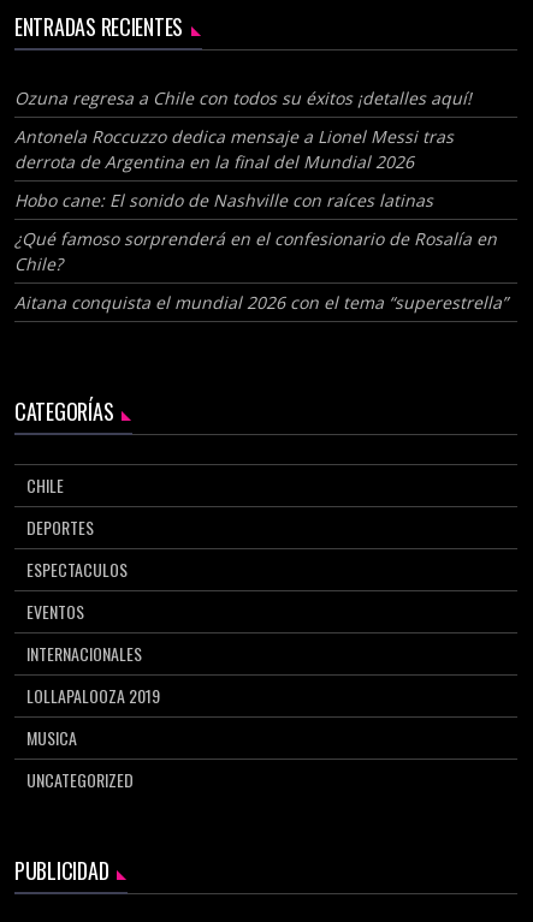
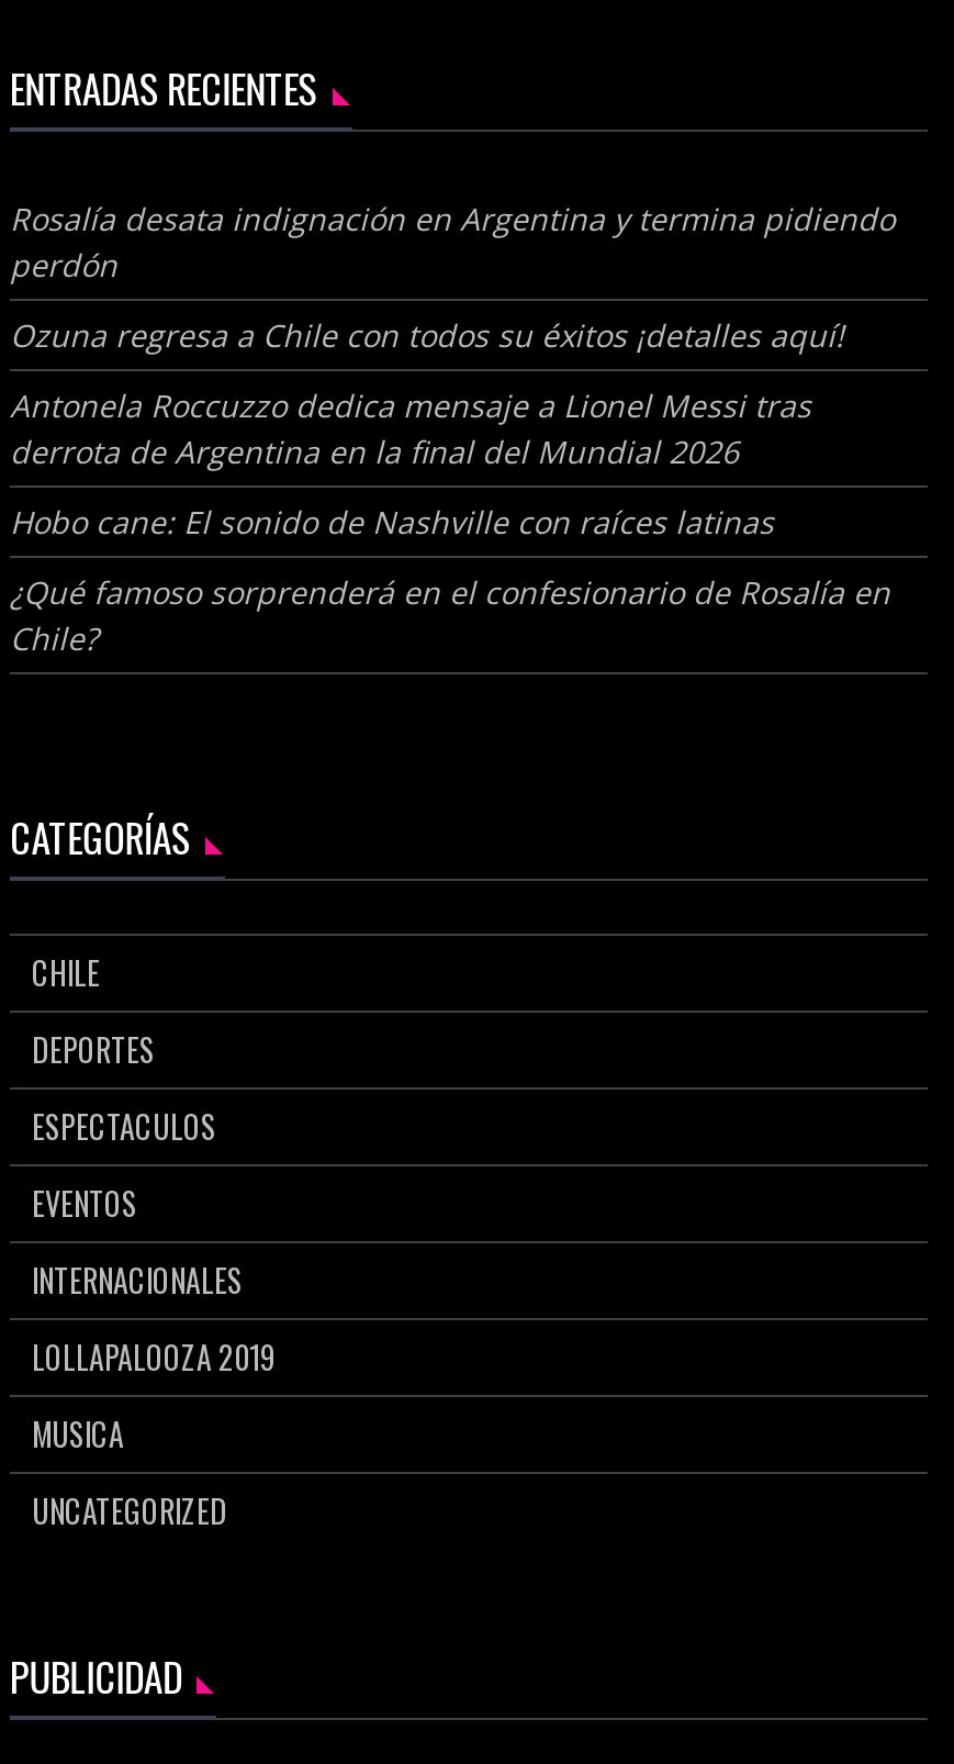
+ Rosalía desata indignación en Argentina y termina pidiendo
+ perdón

moved down: Ozuna regresa a Chile con todos su éxitos ¡detalles aquí! | Antonela Roccuzzo dedica mensaje a Lionel Messi tras | derrota de Argentina en la final del Mundial 2026 | Hobo cane: El sonido de Nashville con raíces latinas | ¿Qué famoso sorprenderá en el confesionario de Rosalía en | Chile?

- Aitana conquista el mundial 2026 con el tema “superestrella”
